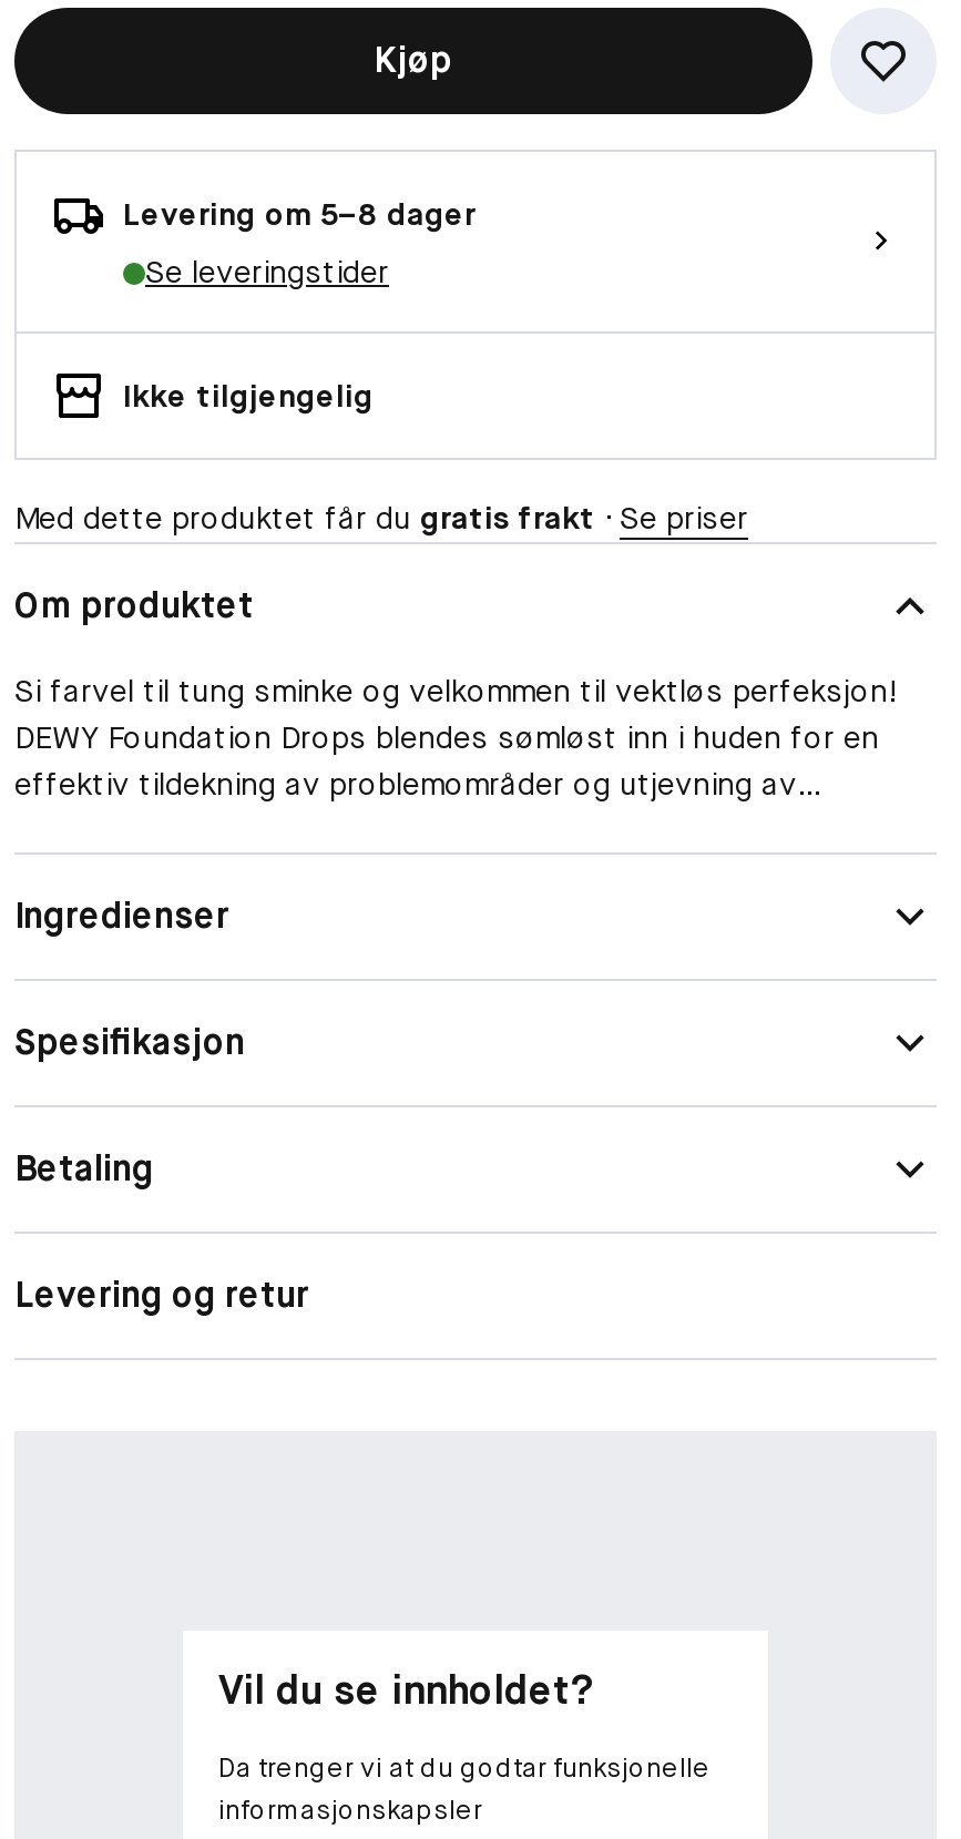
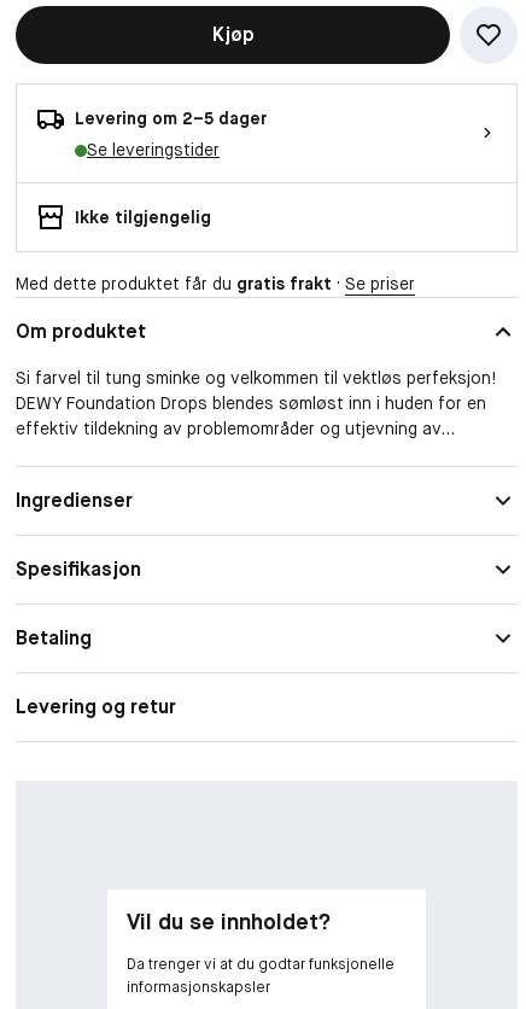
- Levering om 5–8 dager
+ Levering om 2–5 dager
